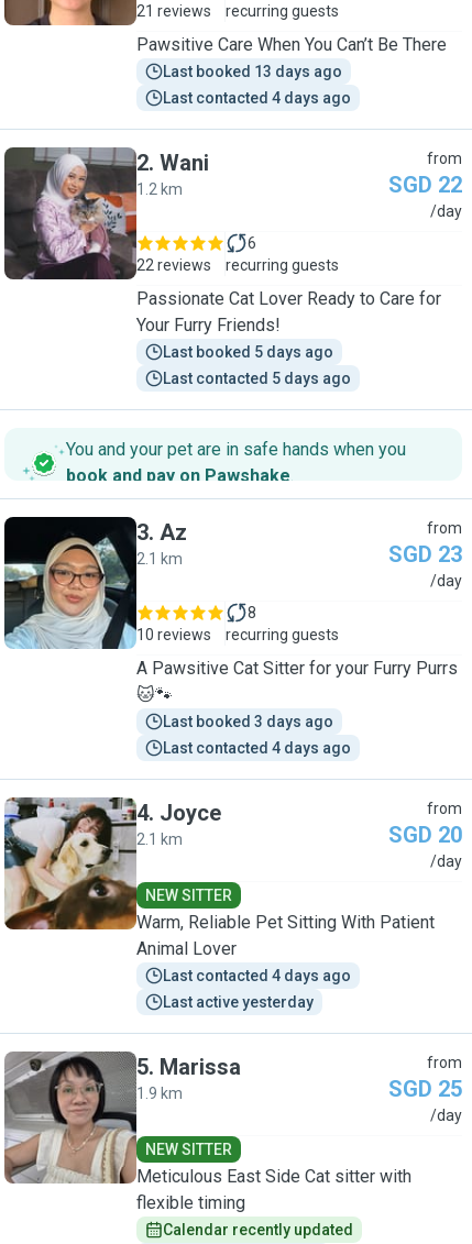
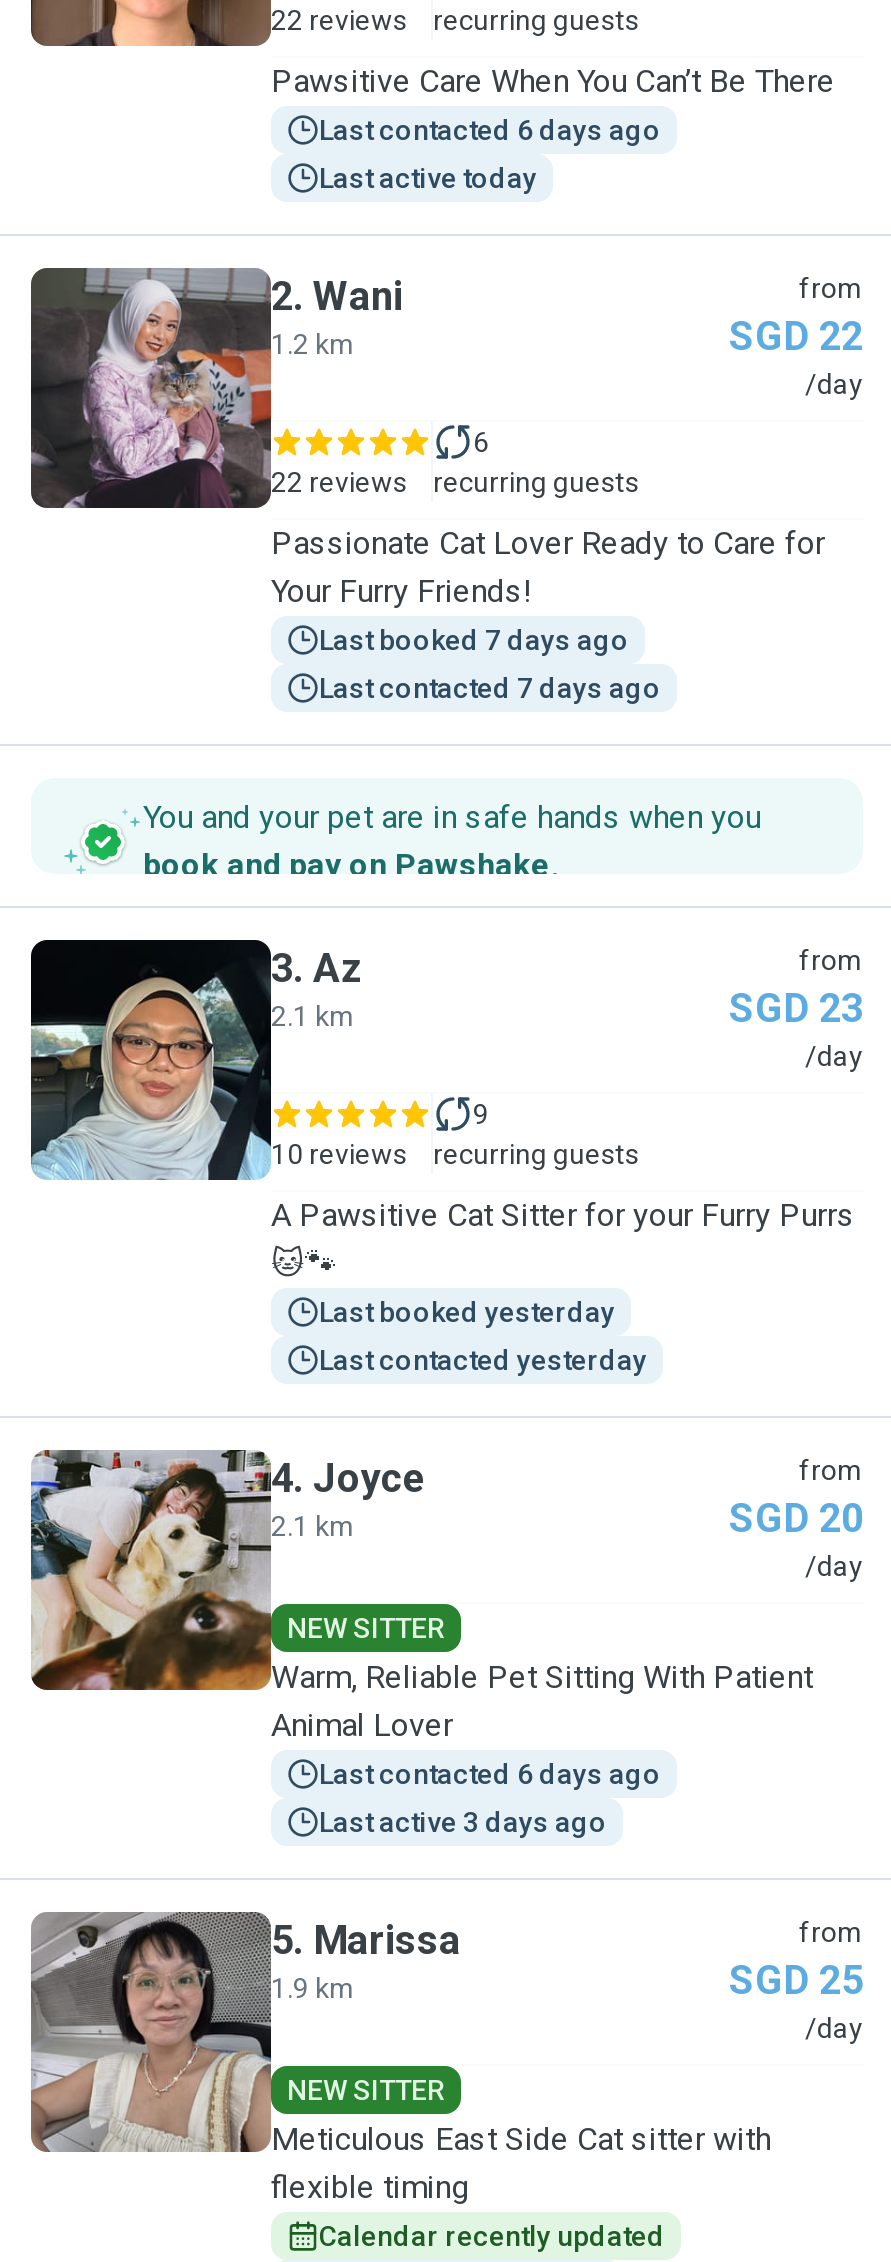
- 21 reviews recurring guests
+ 22 reviews recurring guests

- Last booked 13 days ago
+ Last contacted 6 days ago

- Last contacted 4 days ago
+ Last active today

- Last booked 5 days ago
+ Last booked 7 days ago

- Last contacted 5 days ago
+ Last contacted 7 days ago

- 8
+ 9

- Last booked 3 days ago
+ Last booked yesterday

- Last contacted 4 days ago
+ Last contacted yesterday

- Last contacted 4 days ago
+ Last contacted 6 days ago

- Last active yesterday
+ Last active 3 days ago
